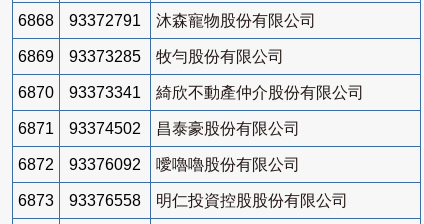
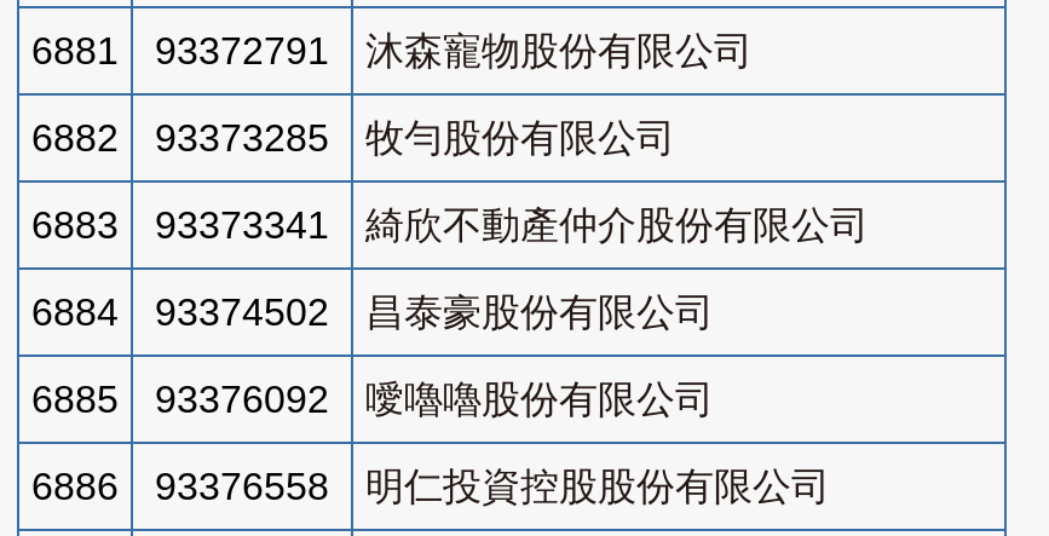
- 6868 93372791 沐森寵物股份有限公司
+ 6881 93372791 沐森寵物股份有限公司

- 6869 93373285 牧勻股份有限公司
+ 6882 93373285 牧勻股份有限公司

- 6870 93373341 綺欣不動產仲介股份有限公司
+ 6883 93373341 綺欣不動產仲介股份有限公司

- 6871 93374502 昌泰豪股份有限公司
+ 6884 93374502 昌泰豪股份有限公司

- 6872 93376092 噯嚕嚕股份有限公司
+ 6885 93376092 噯嚕嚕股份有限公司

- 6873 93376558 明仁投資控股股份有限公司
+ 6886 93376558 明仁投資控股股份有限公司
